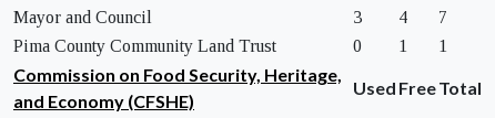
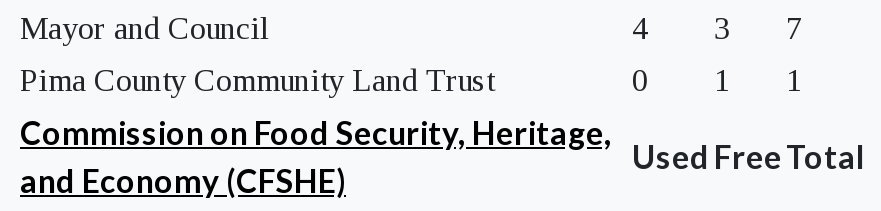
- 4

+ 4
